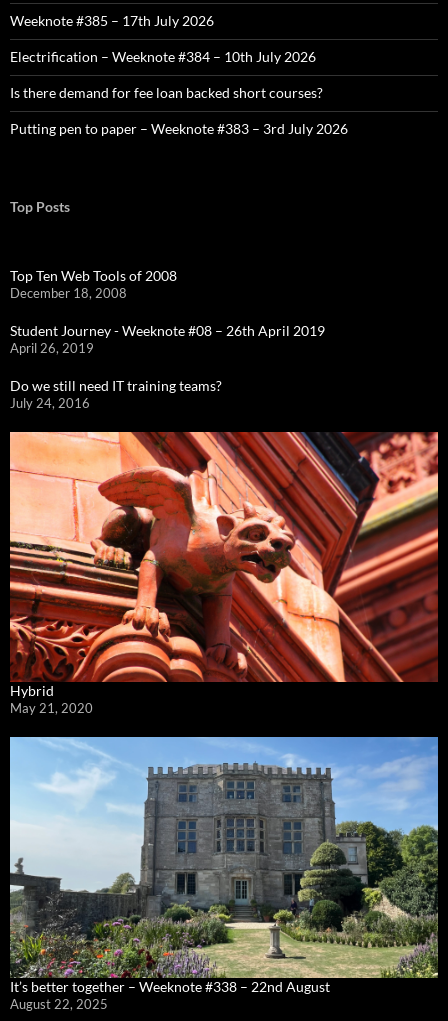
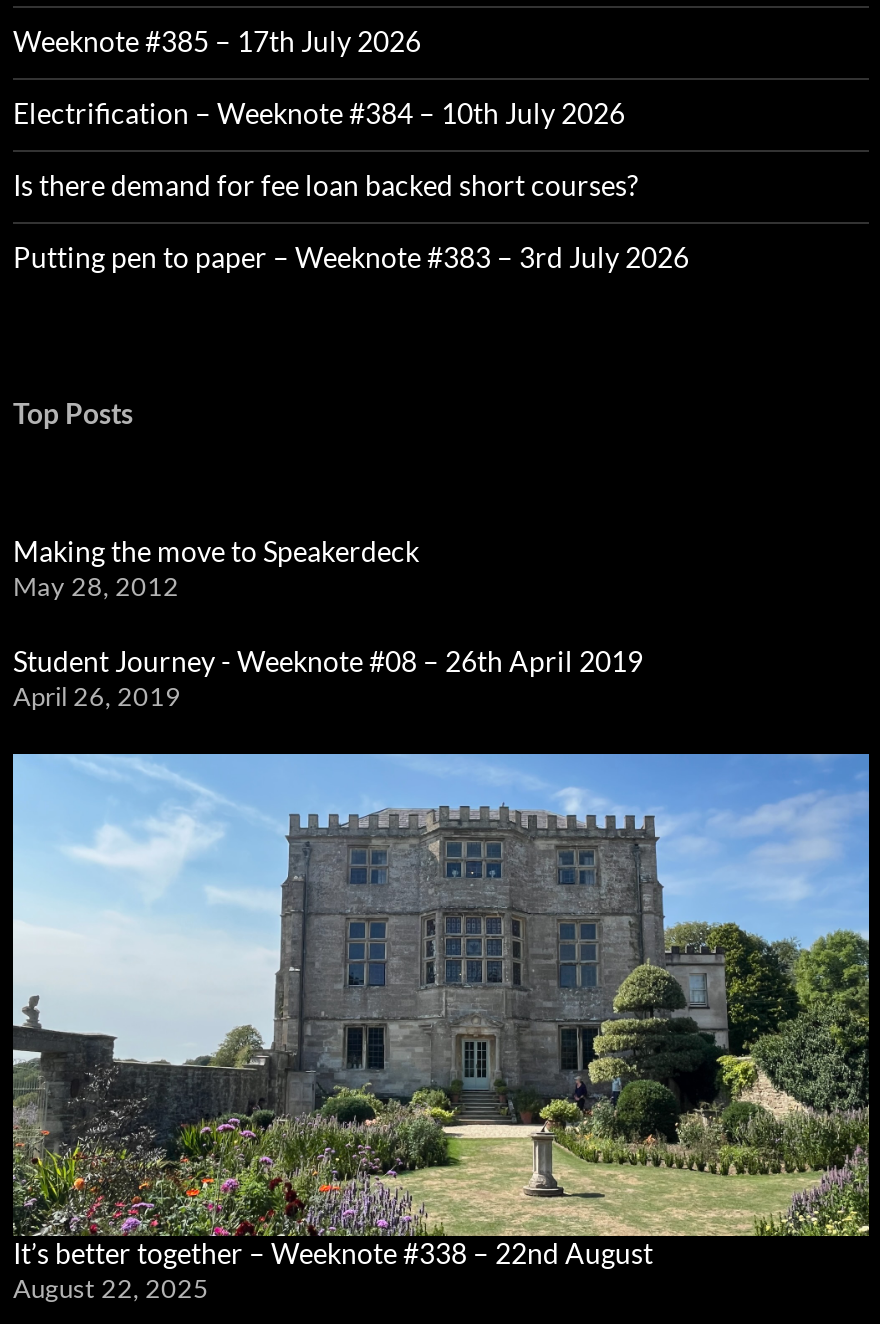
- Top Ten Web Tools of 2008
- December 18, 2008
+ Making the move to Speakerdeck
+ May 28, 2012

- Do we still need IT training teams?
- July 24, 2016

- [image]
- Hybrid
- May 21, 2020
